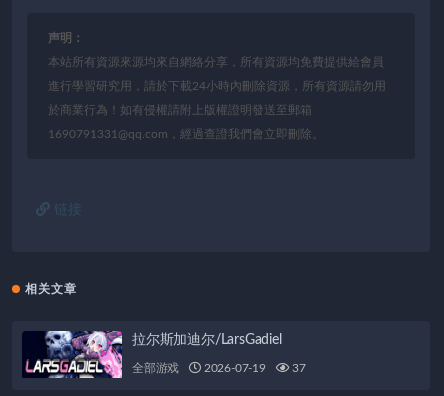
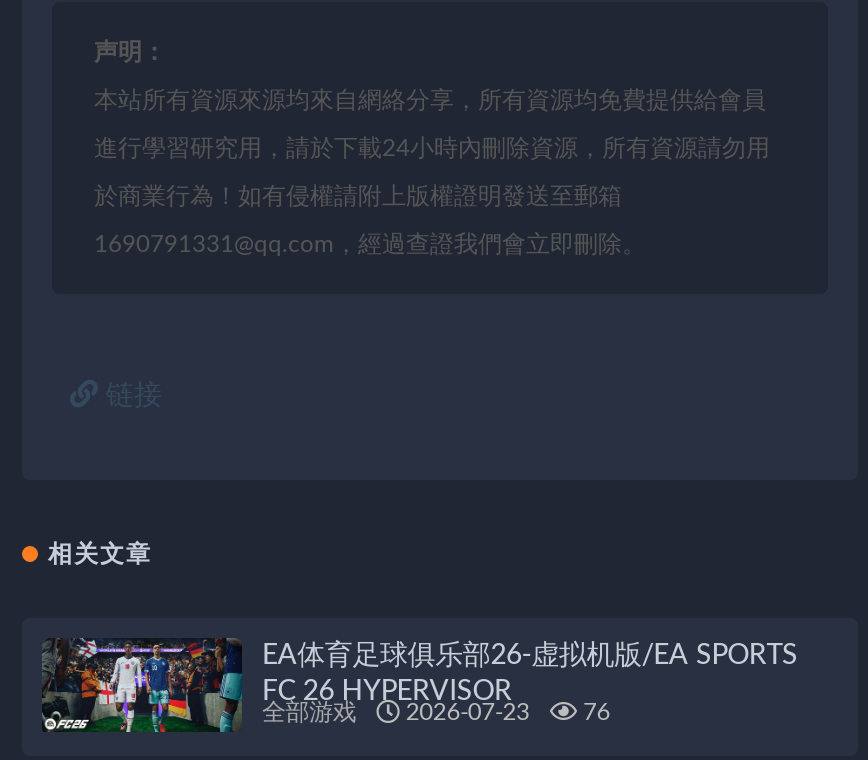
- [image]
- 拉尔斯加迪尔/LarsGadiel
+ [image]
+ EA体育足球俱乐部26-虚拟机版/EA SPORTS
+ FC 26 HYPERVISOR

- 2026-07-19
- 37
+ 2026-07-23
+ 76
